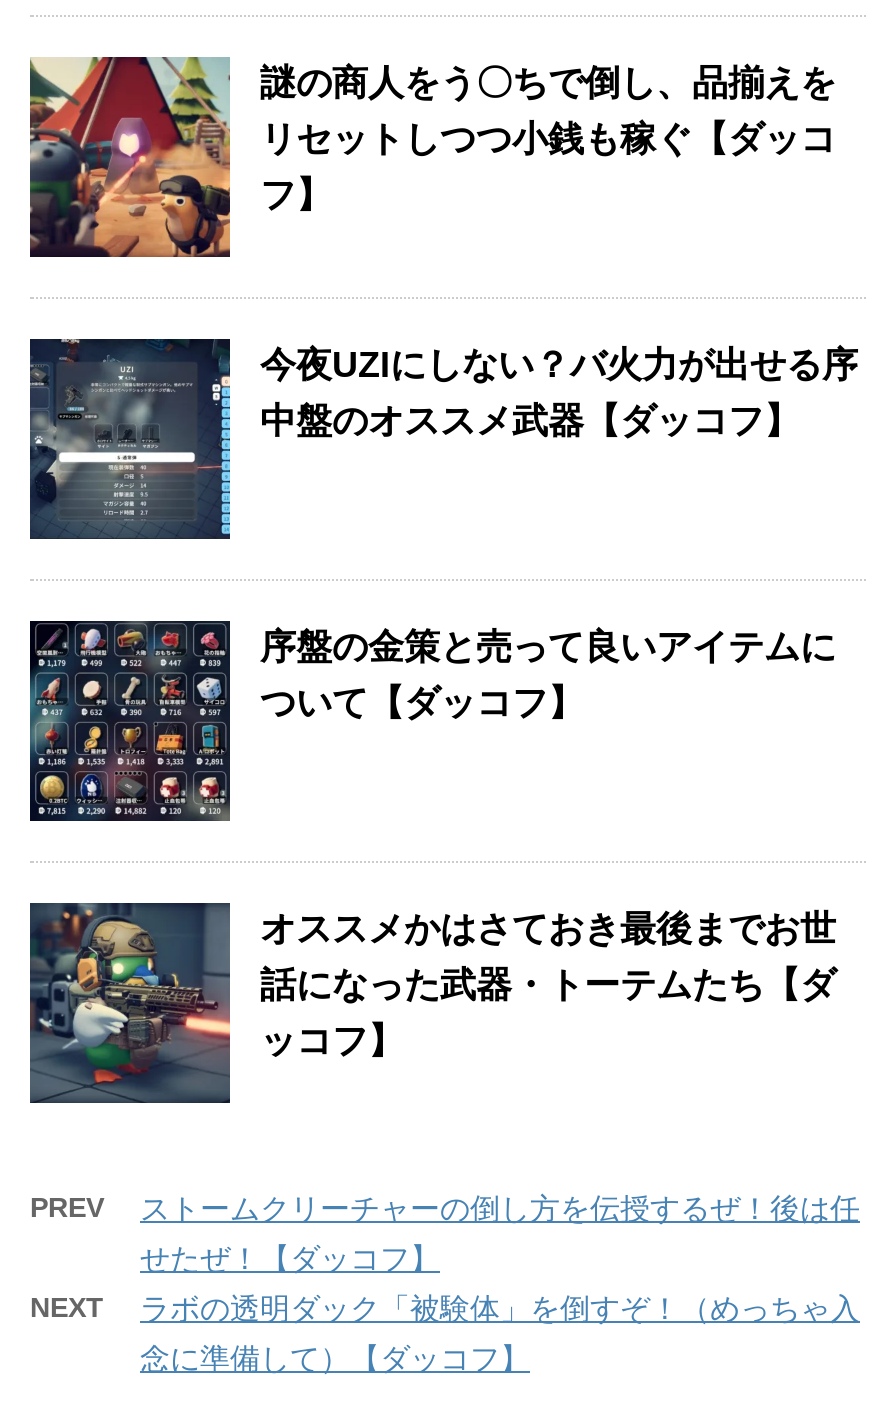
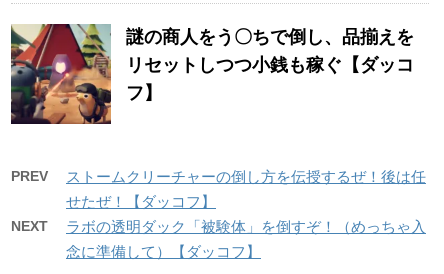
- [image]
- 今夜UZIにしない？バ火力が出せる序
- 中盤のオススメ武器【ダッコフ】

- [image]
- 序盤の金策と売って良いアイテムに
- ついて【ダッコフ】

- [image]
- オススメかはさておき最後までお世
- 話になった武器・トーテムたち【ダ
- ッコフ】
